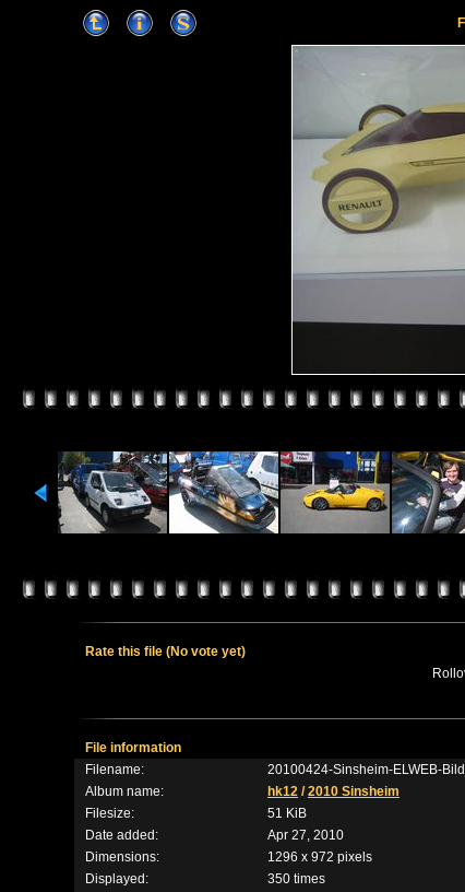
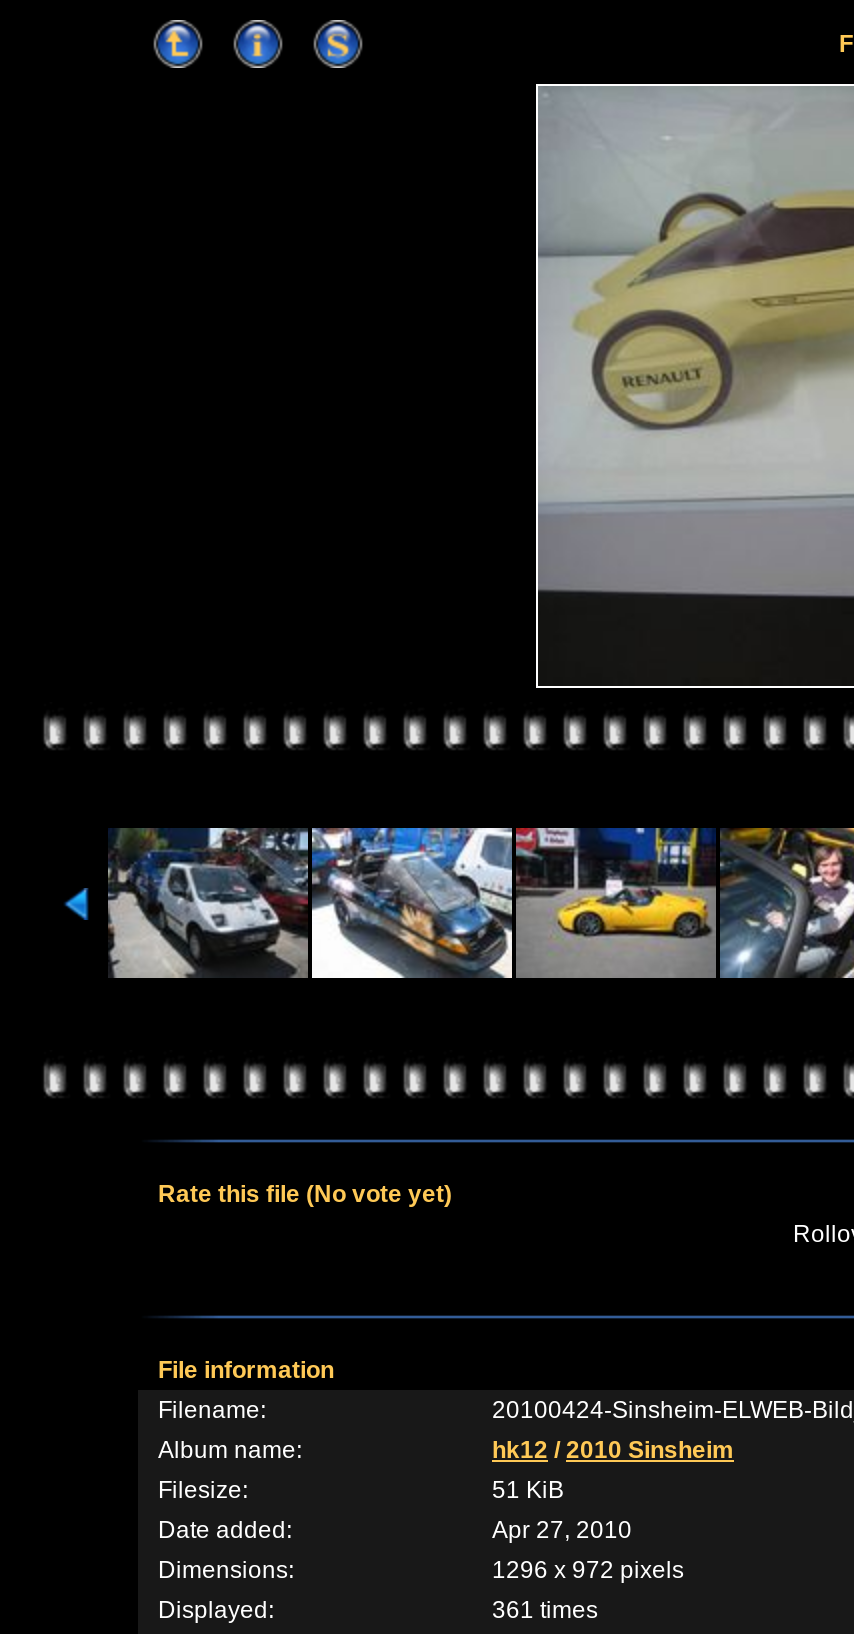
- 350 times
+ 361 times
